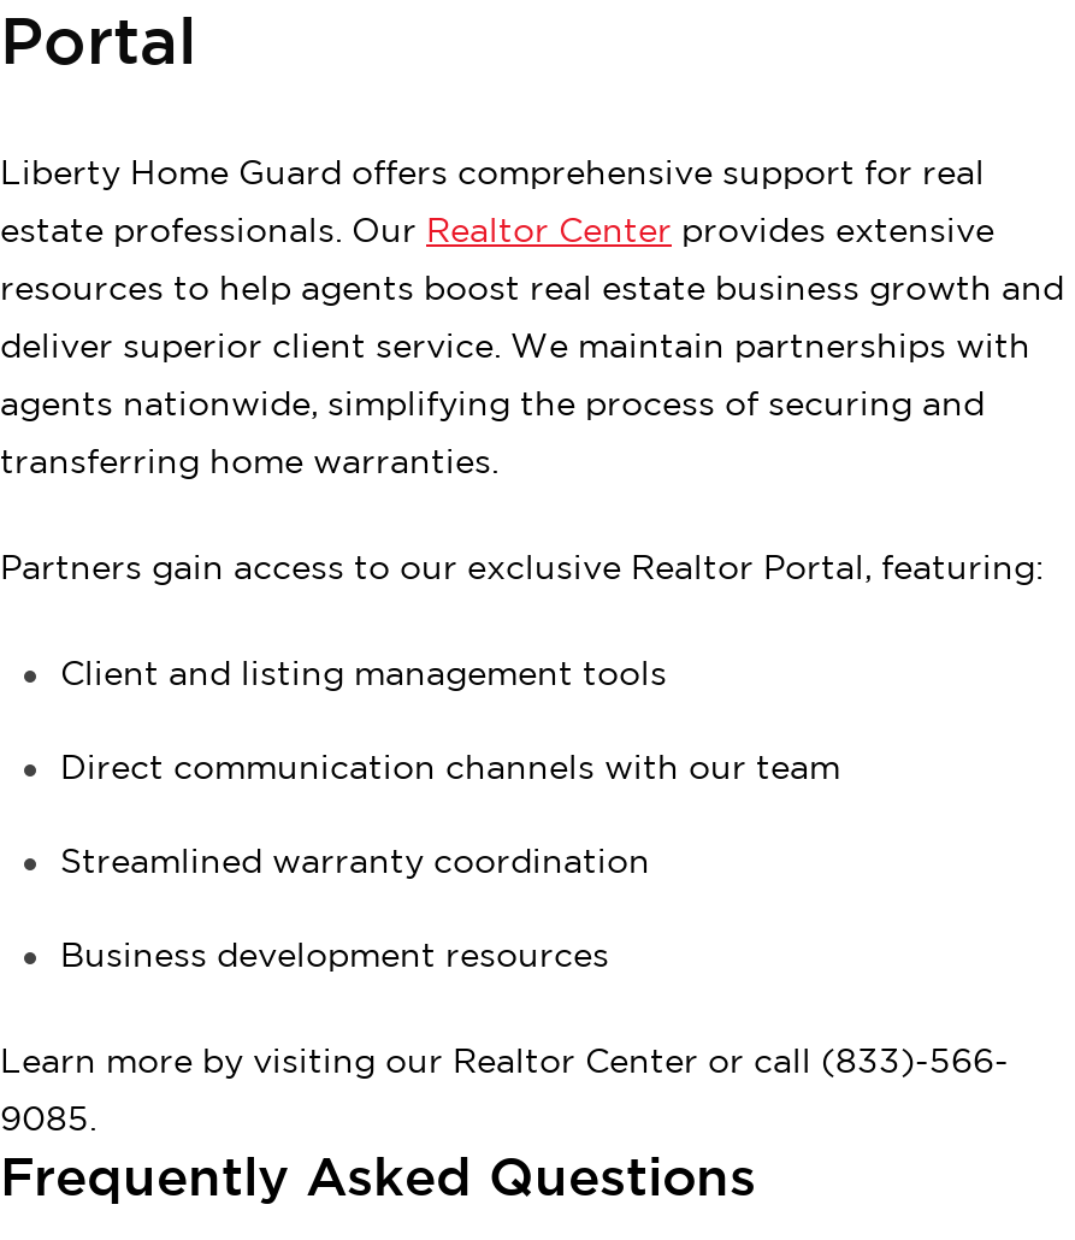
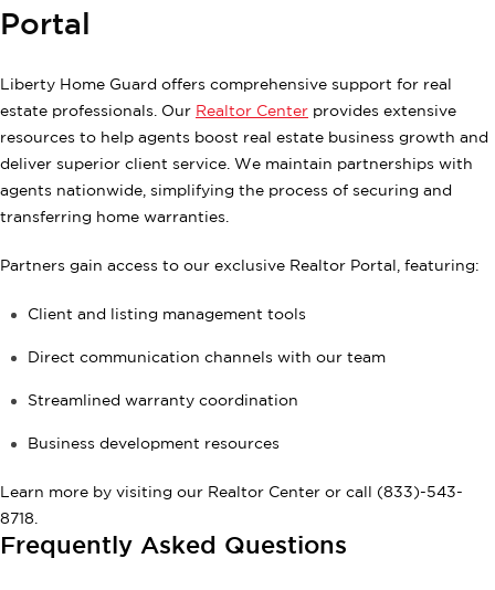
- Learn more by visiting our Realtor Center or call (833)-566-
+ Learn more by visiting our Realtor Center or call (833)-543-

- 9085.
+ 8718.
